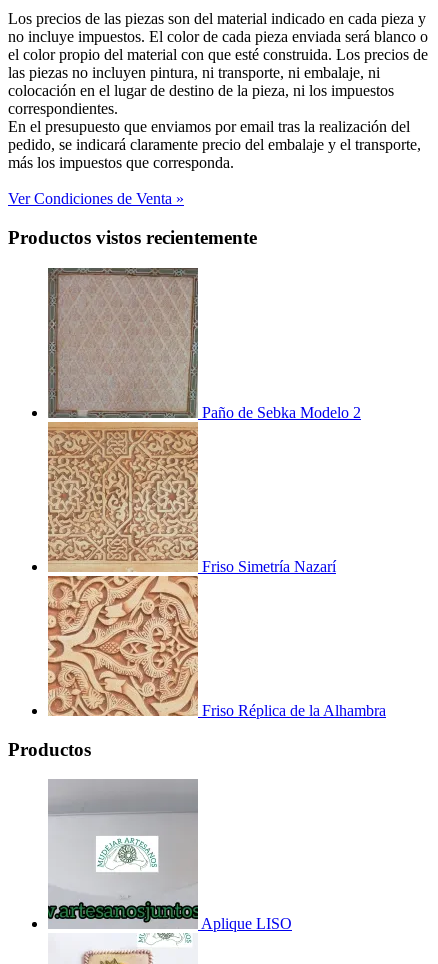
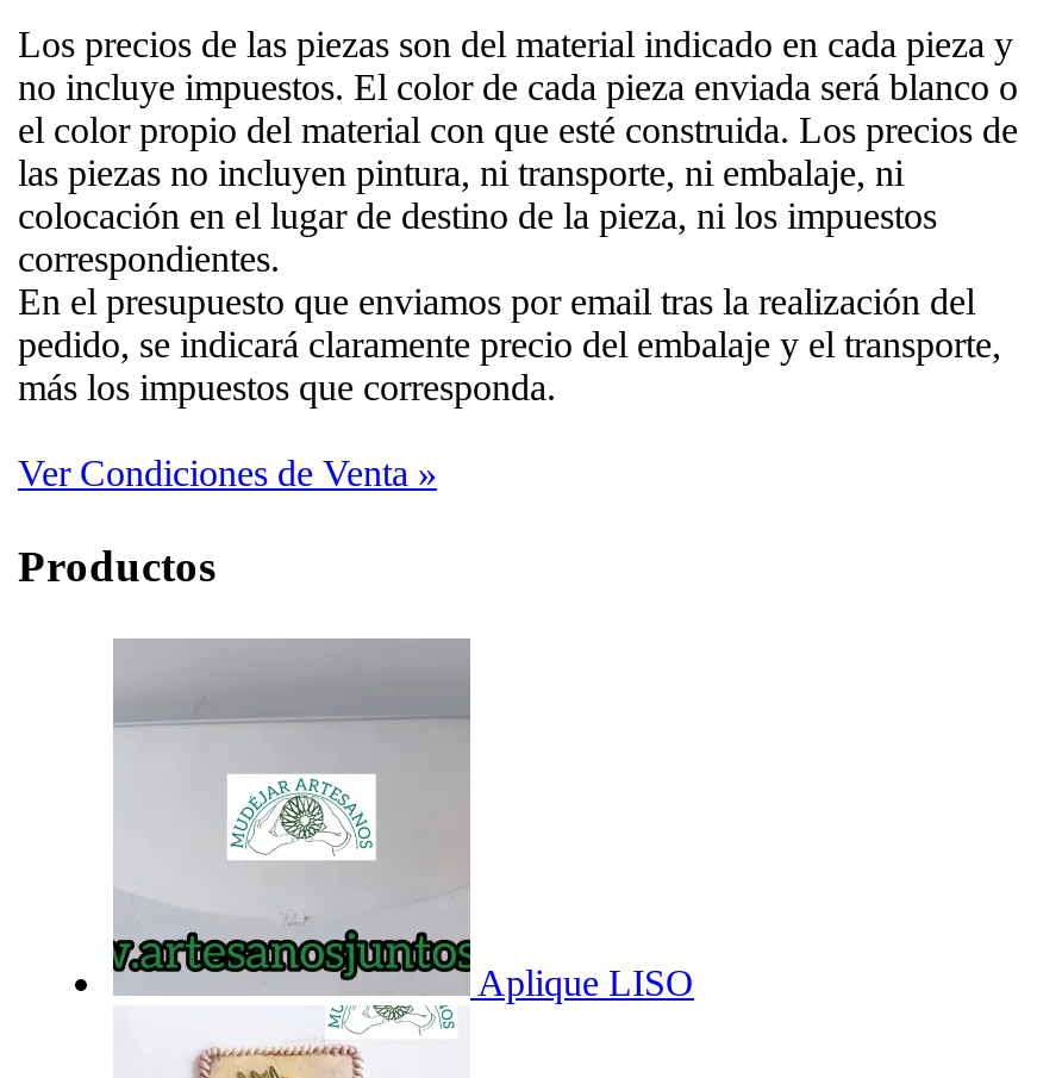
- Productos vistos recientemente

- [image]
- Paño de Sebka Modelo 2

- Friso Simetría Nazarí

- Friso Réplica de la Alhambra
